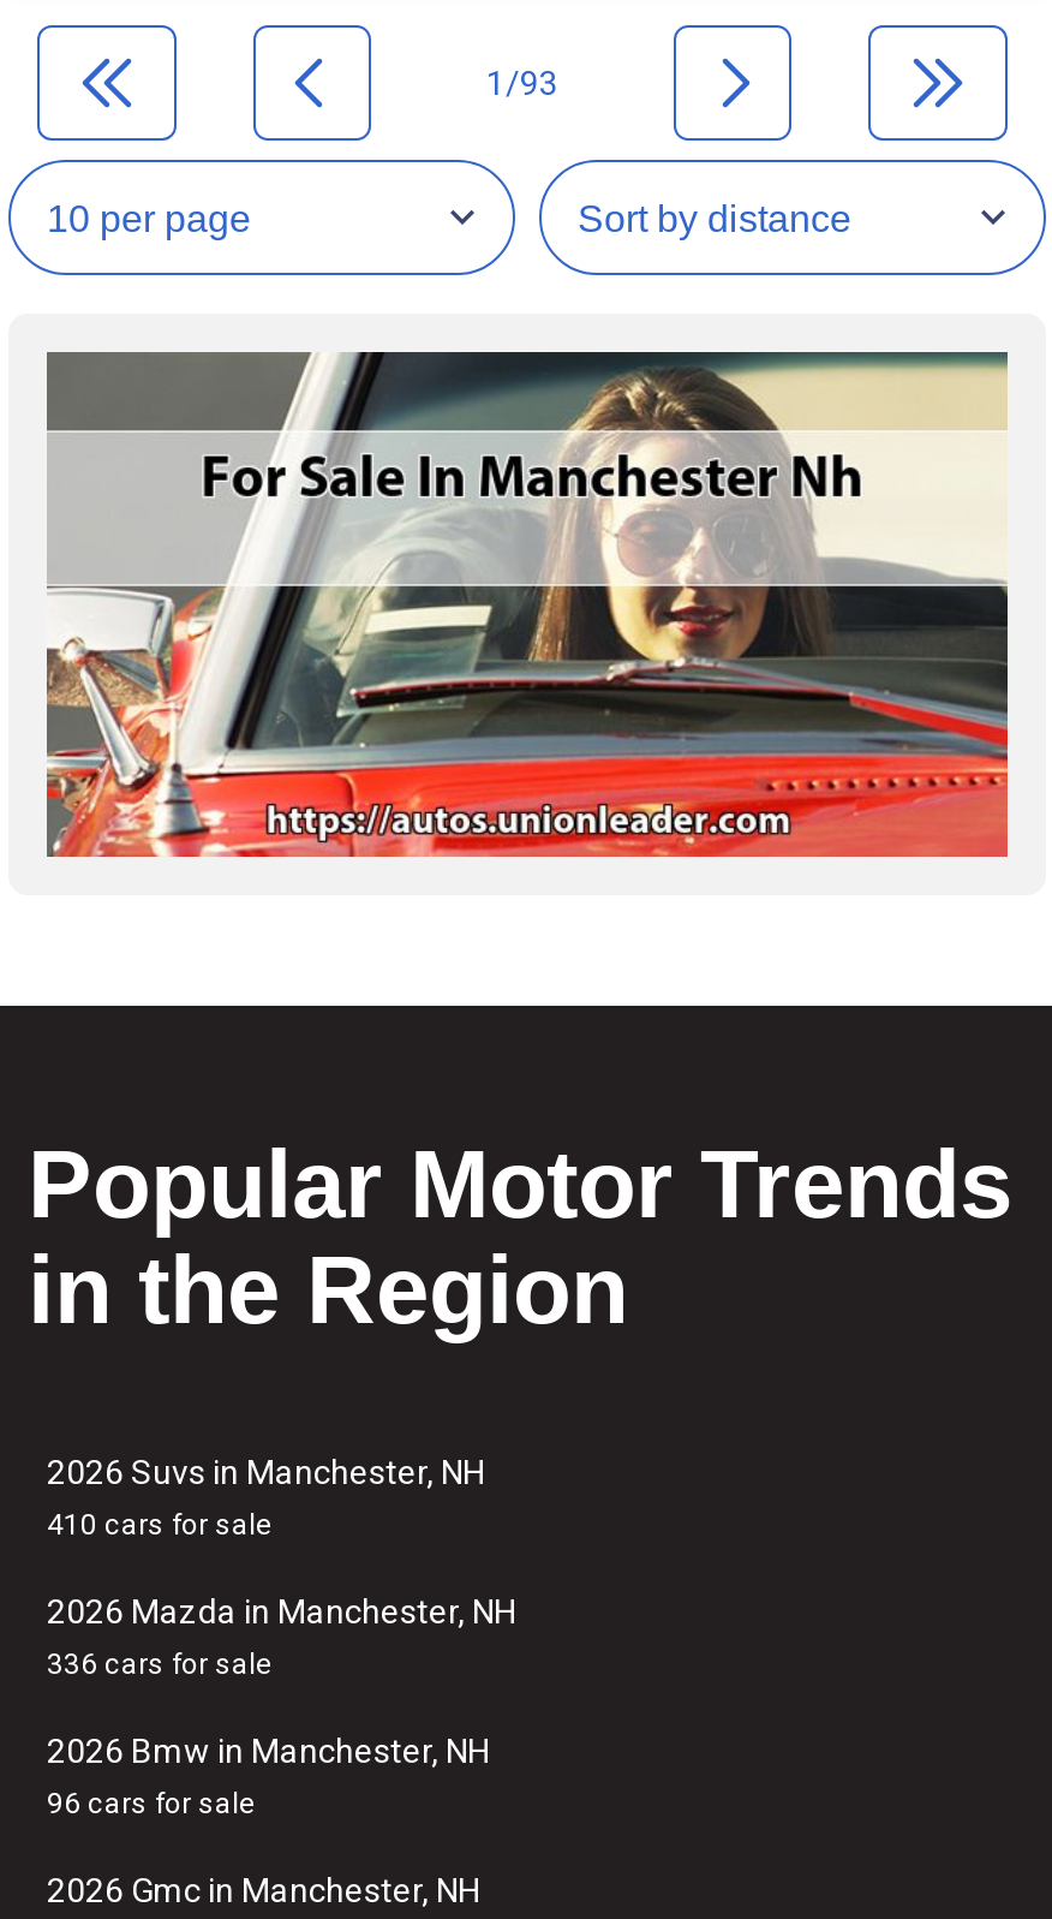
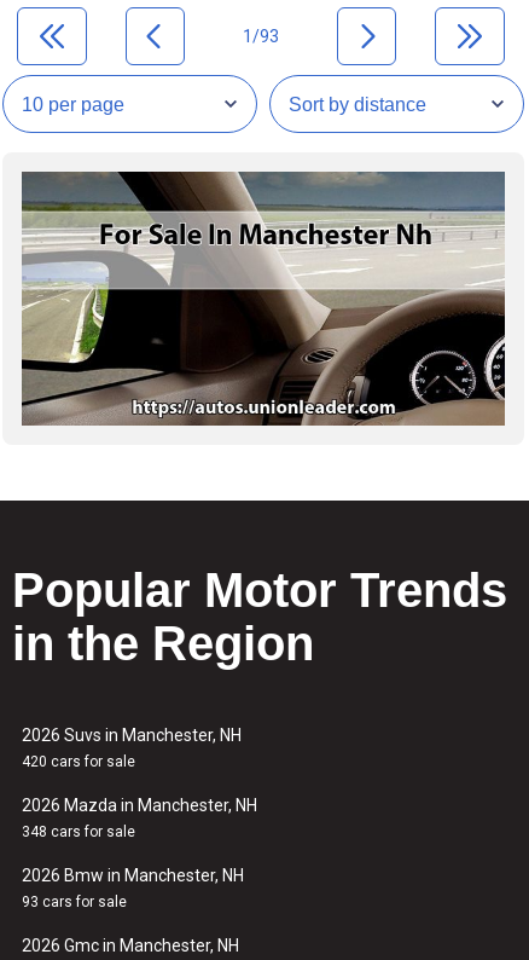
- [image]
+ [image]

- 410 cars for sale
+ 420 cars for sale

- 336 cars for sale
+ 348 cars for sale

- 96 cars for sale
+ 93 cars for sale
